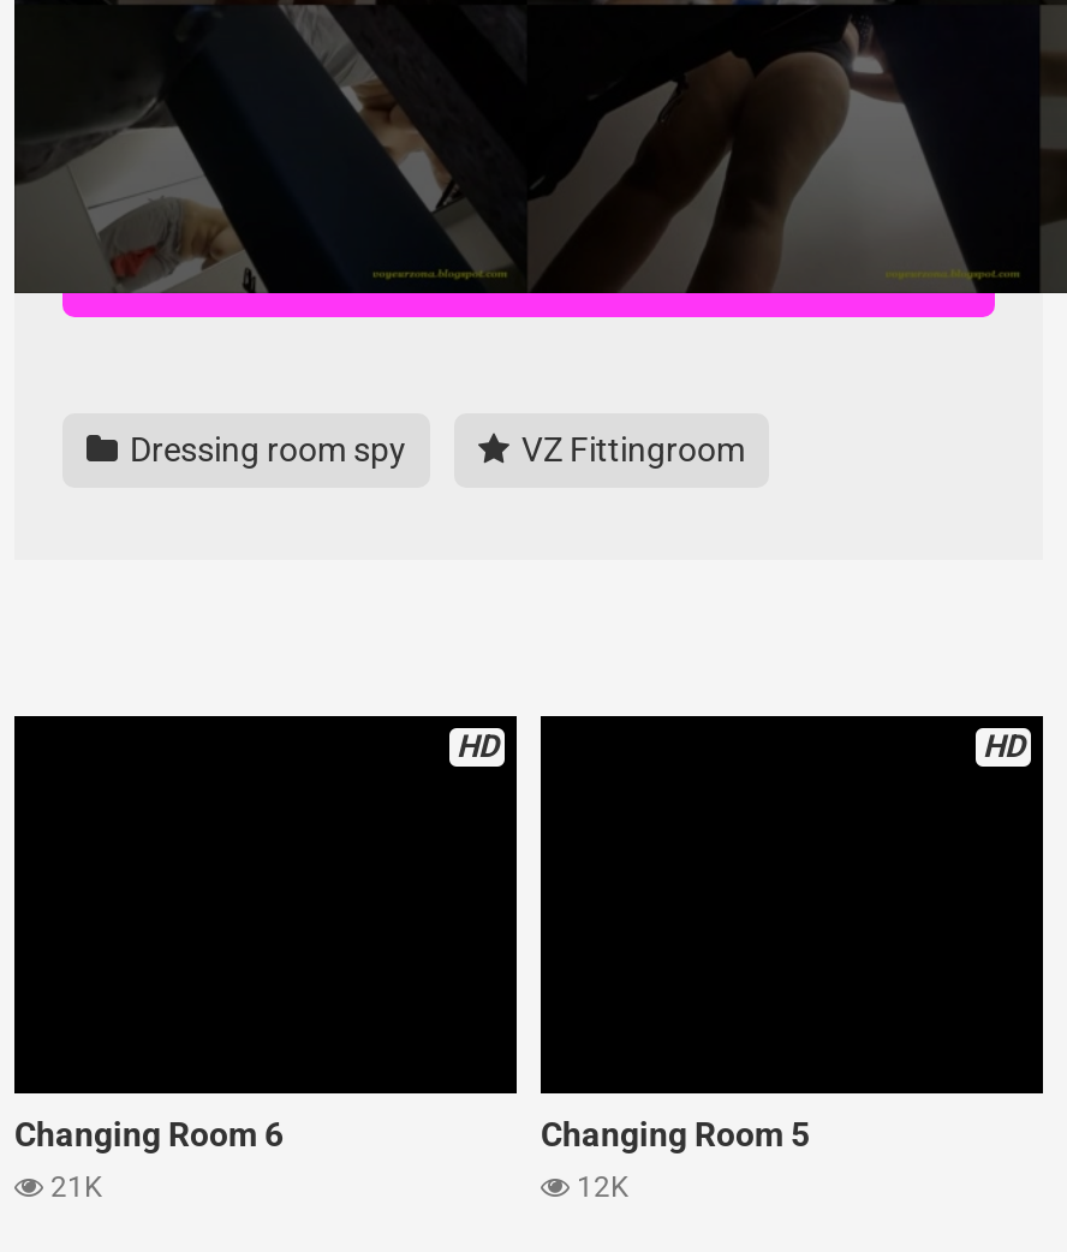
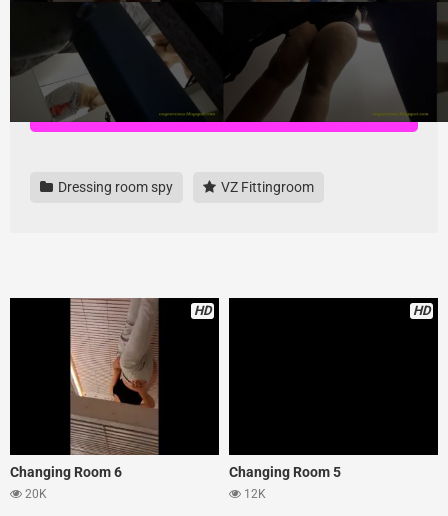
+ [image]

- 21K
+ 20K
